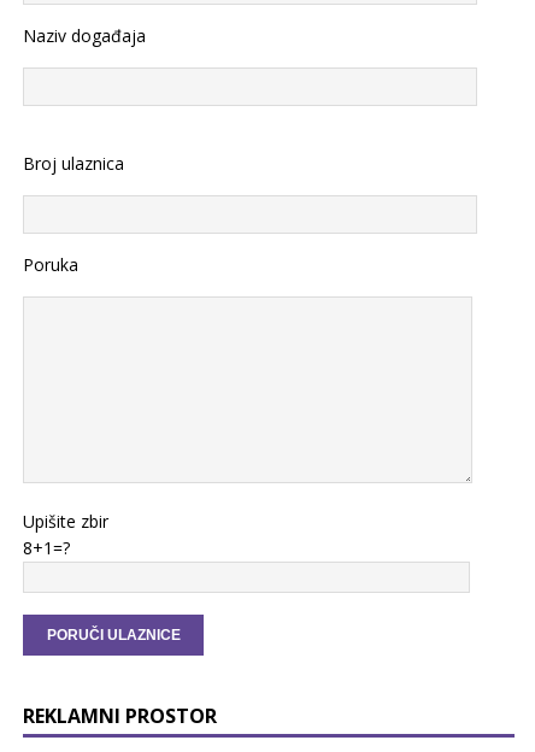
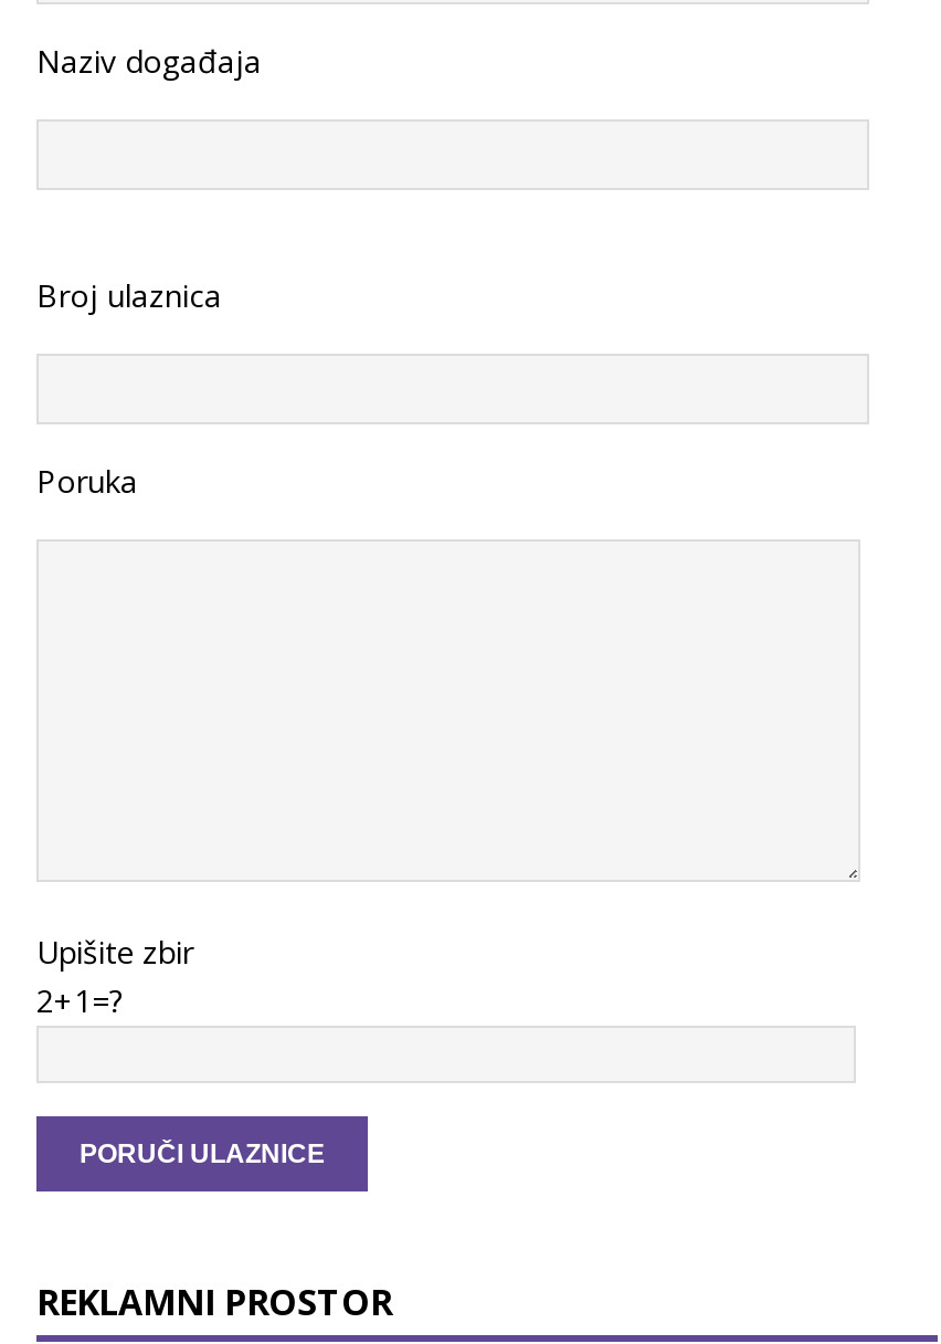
- 8+1=?
+ 2+1=?
